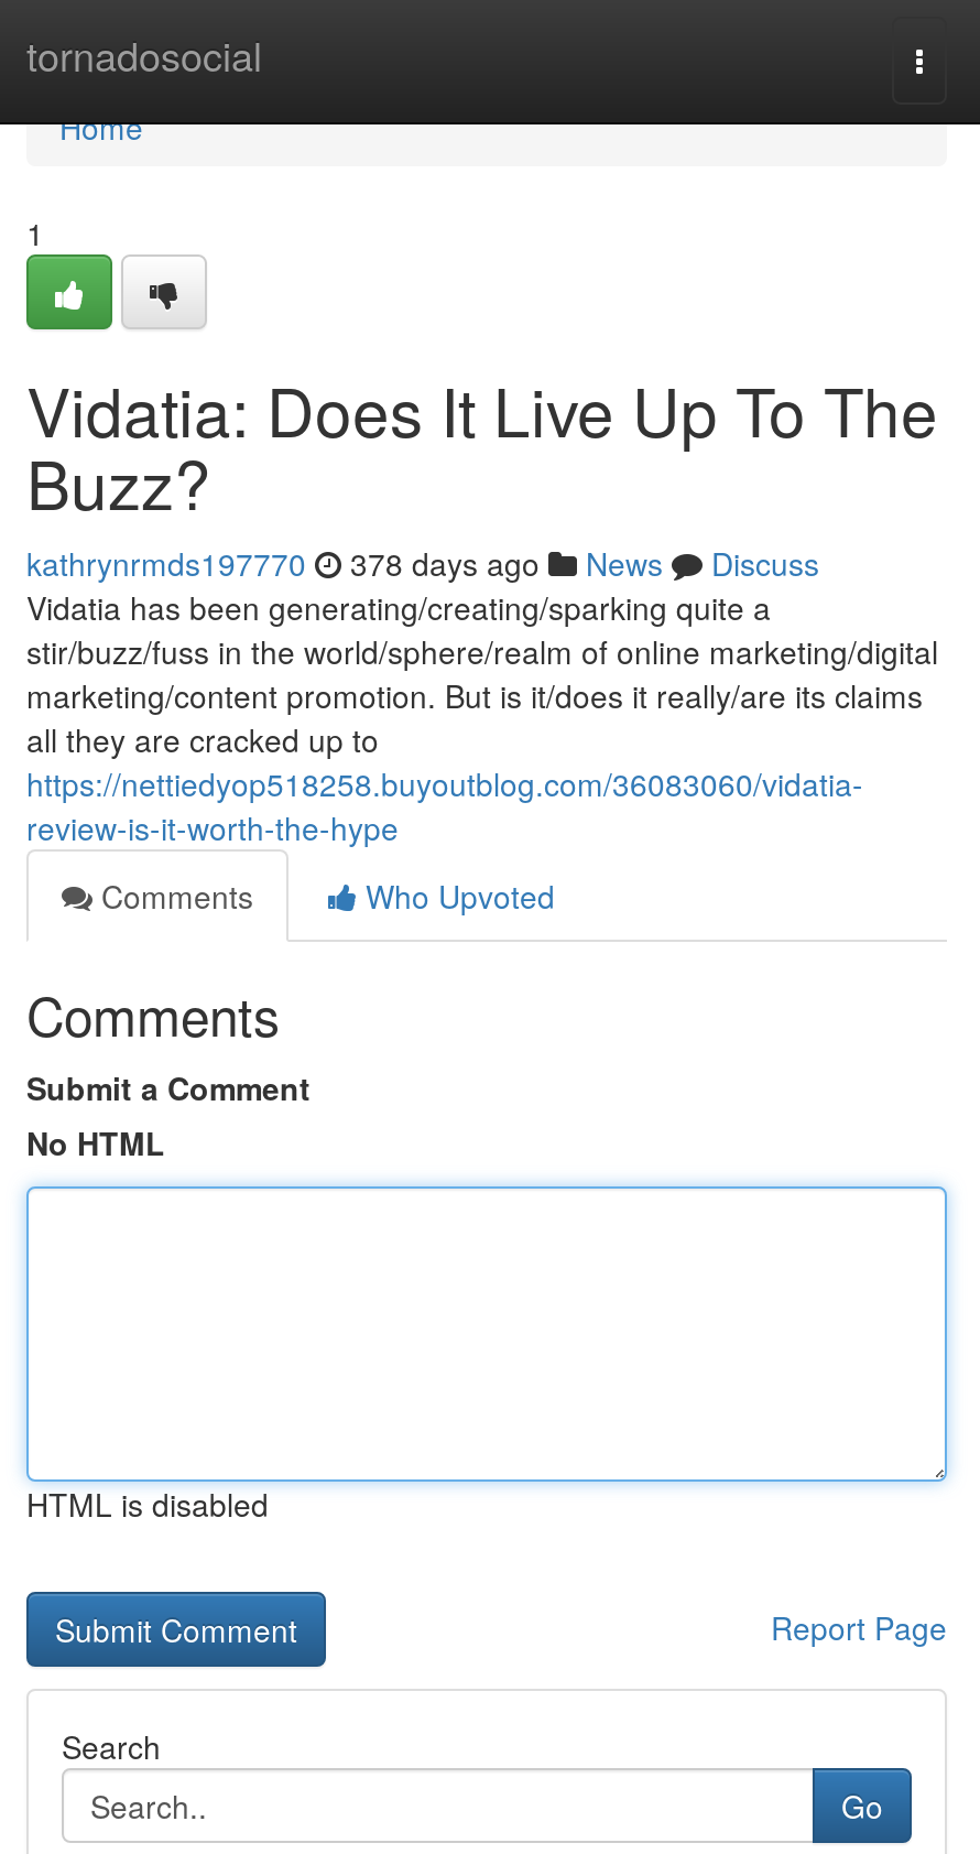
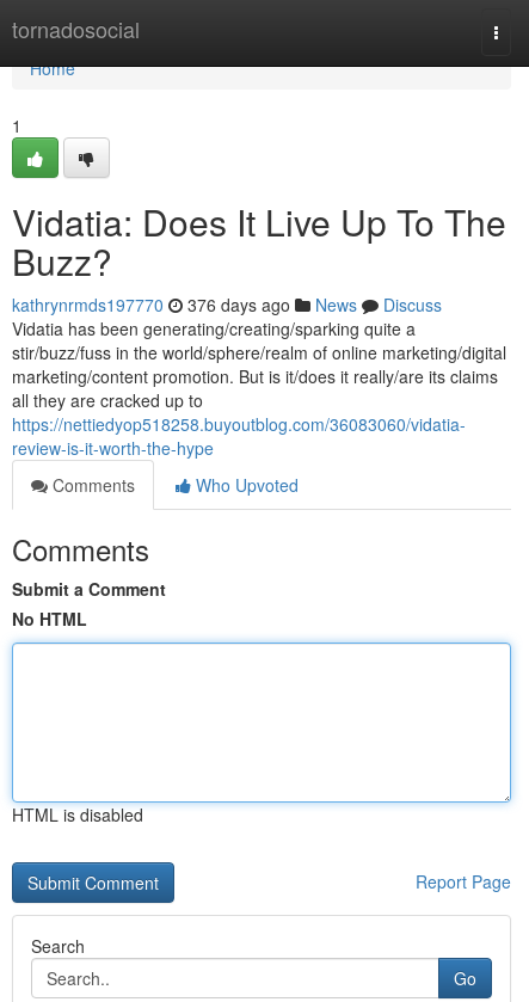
- kathrynrmds197770 378 days ago News Discuss
+ kathrynrmds197770 376 days ago News Discuss
